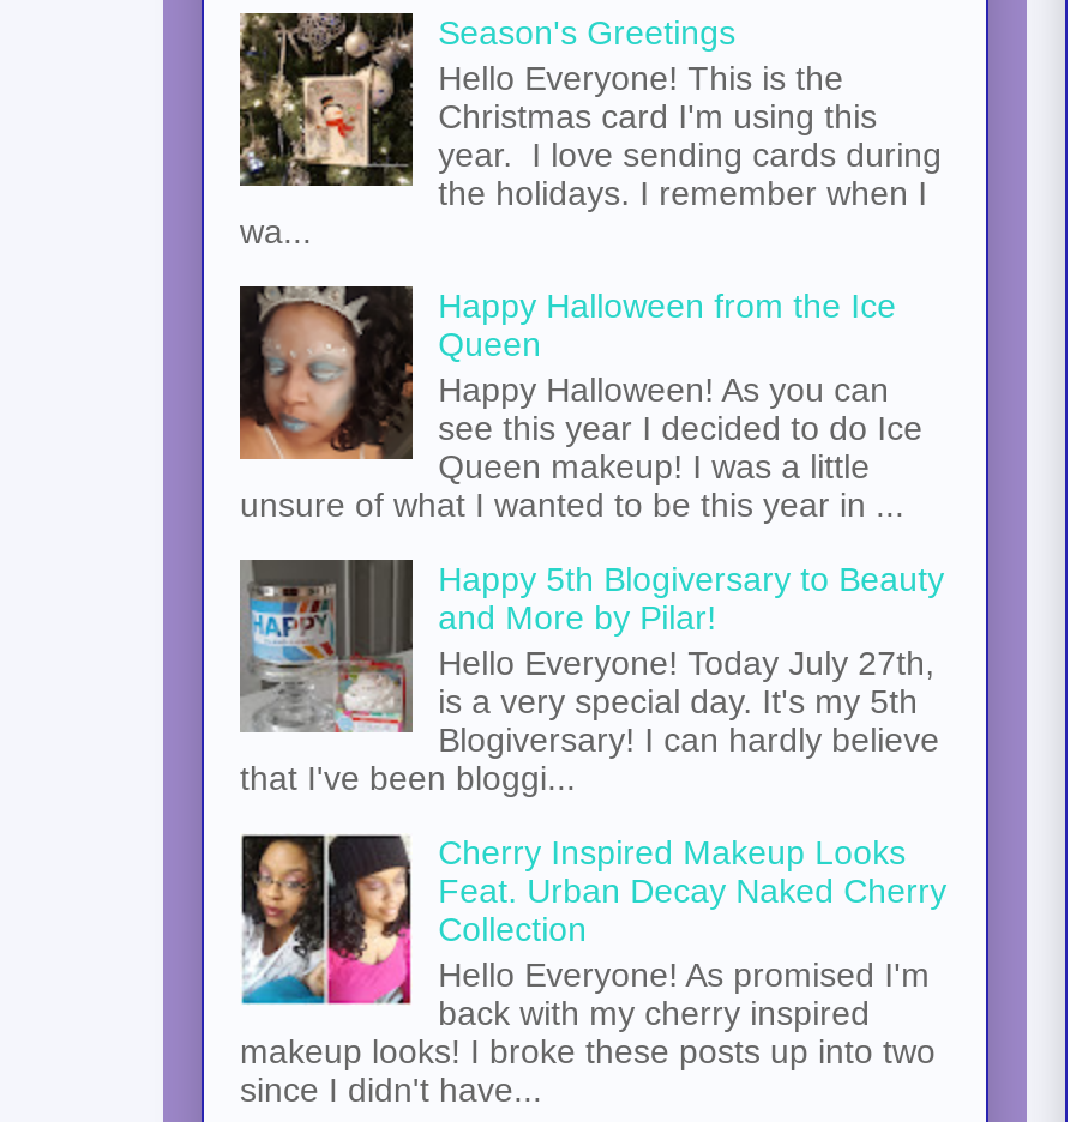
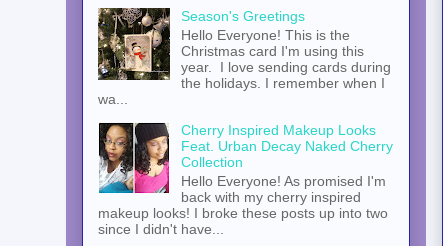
- [image]
- Happy Halloween from the Ice
- Queen
- Happy Halloween! As you can
- see this year I decided to do Ice
- Queen makeup! I was a little
- unsure of what I wanted to be this year in ...
- Happy 5th Blogiversary to Beauty
- and More by Pilar!
- Hello Everyone! Today July 27th,
- is a very special day. It's my 5th
- Blogiversary! I can hardly believe
- that I've been bloggi...

- [image]
